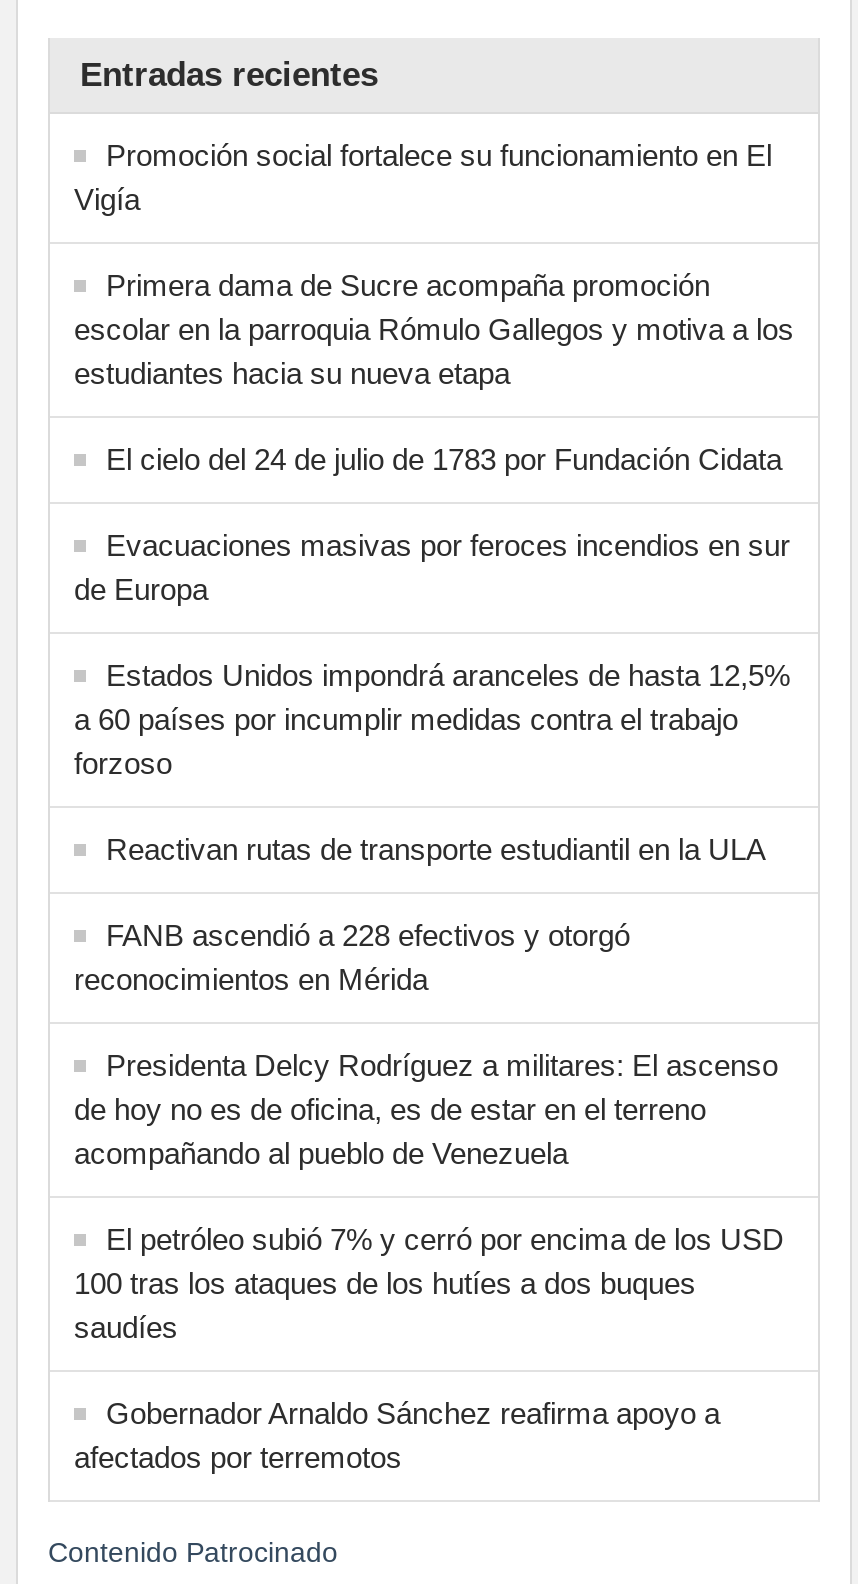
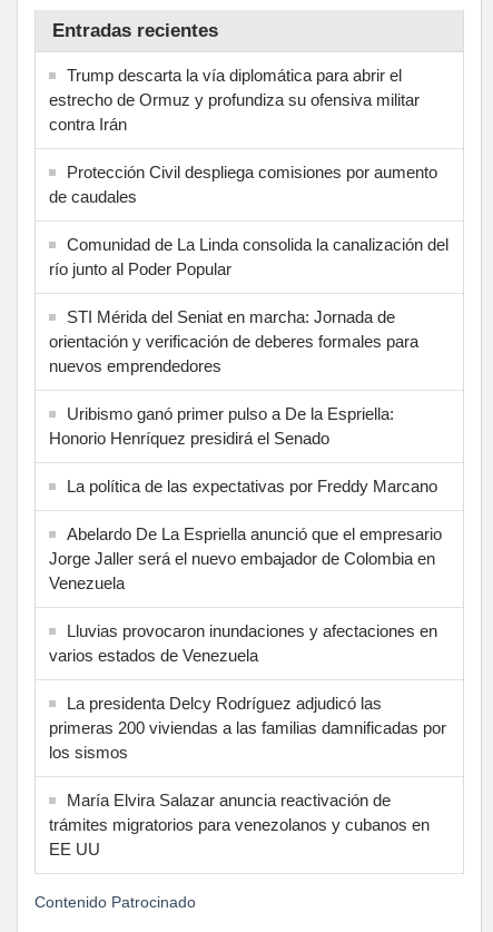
- Promoción social fortalece su funcionamiento en El
- Vigía
+ Trump descarta la vía diplomática para abrir el
+ estrecho de Ormuz y profundiza su ofensiva militar
+ contra Irán

- Primera dama de Sucre acompaña promoción
- escolar en la parroquia Rómulo Gallegos y motiva a los
- estudiantes hacia su nueva etapa
+ Protección Civil despliega comisiones por aumento
+ de caudales

- El cielo del 24 de julio de 1783 por Fundación Cidata
+ Comunidad de La Linda consolida la canalización del
+ río junto al Poder Popular

- Evacuaciones masivas por feroces incendios en sur
- de Europa
+ STI Mérida del Seniat en marcha: Jornada de
+ orientación y verificación de deberes formales para
+ nuevos emprendedores

- Estados Unidos impondrá aranceles de hasta 12,5%
- a 60 países por incumplir medidas contra el trabajo
- forzoso
+ Uribismo ganó primer pulso a De la Espriella:
+ Honorio Henríquez presidirá el Senado

- Reactivan rutas de transporte estudiantil en la ULA
+ La política de las expectativas por Freddy Marcano

- FANB ascendió a 228 efectivos y otorgó
- reconocimientos en Mérida
+ Abelardo De La Espriella anunció que el empresario
+ Jorge Jaller será el nuevo embajador de Colombia en
+ Venezuela

- Presidenta Delcy Rodríguez a militares: El ascenso
- de hoy no es de oficina, es de estar en el terreno
- acompañando al pueblo de Venezuela
+ Lluvias provocaron inundaciones y afectaciones en
+ varios estados de Venezuela

- El petróleo subió 7% y cerró por encima de los USD
- 100 tras los ataques de los hutíes a dos buques
- saudíes
+ La presidenta Delcy Rodríguez adjudicó las
+ primeras 200 viviendas a las familias damnificadas por
+ los sismos

- Gobernador Arnaldo Sánchez reafirma apoyo a
- afectados por terremotos
+ María Elvira Salazar anuncia reactivación de
+ trámites migratorios para venezolanos y cubanos en
+ EE UU
